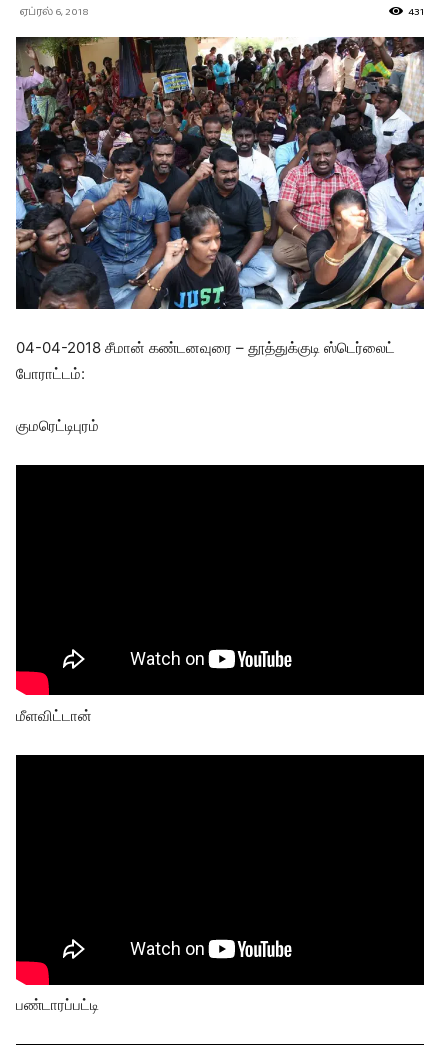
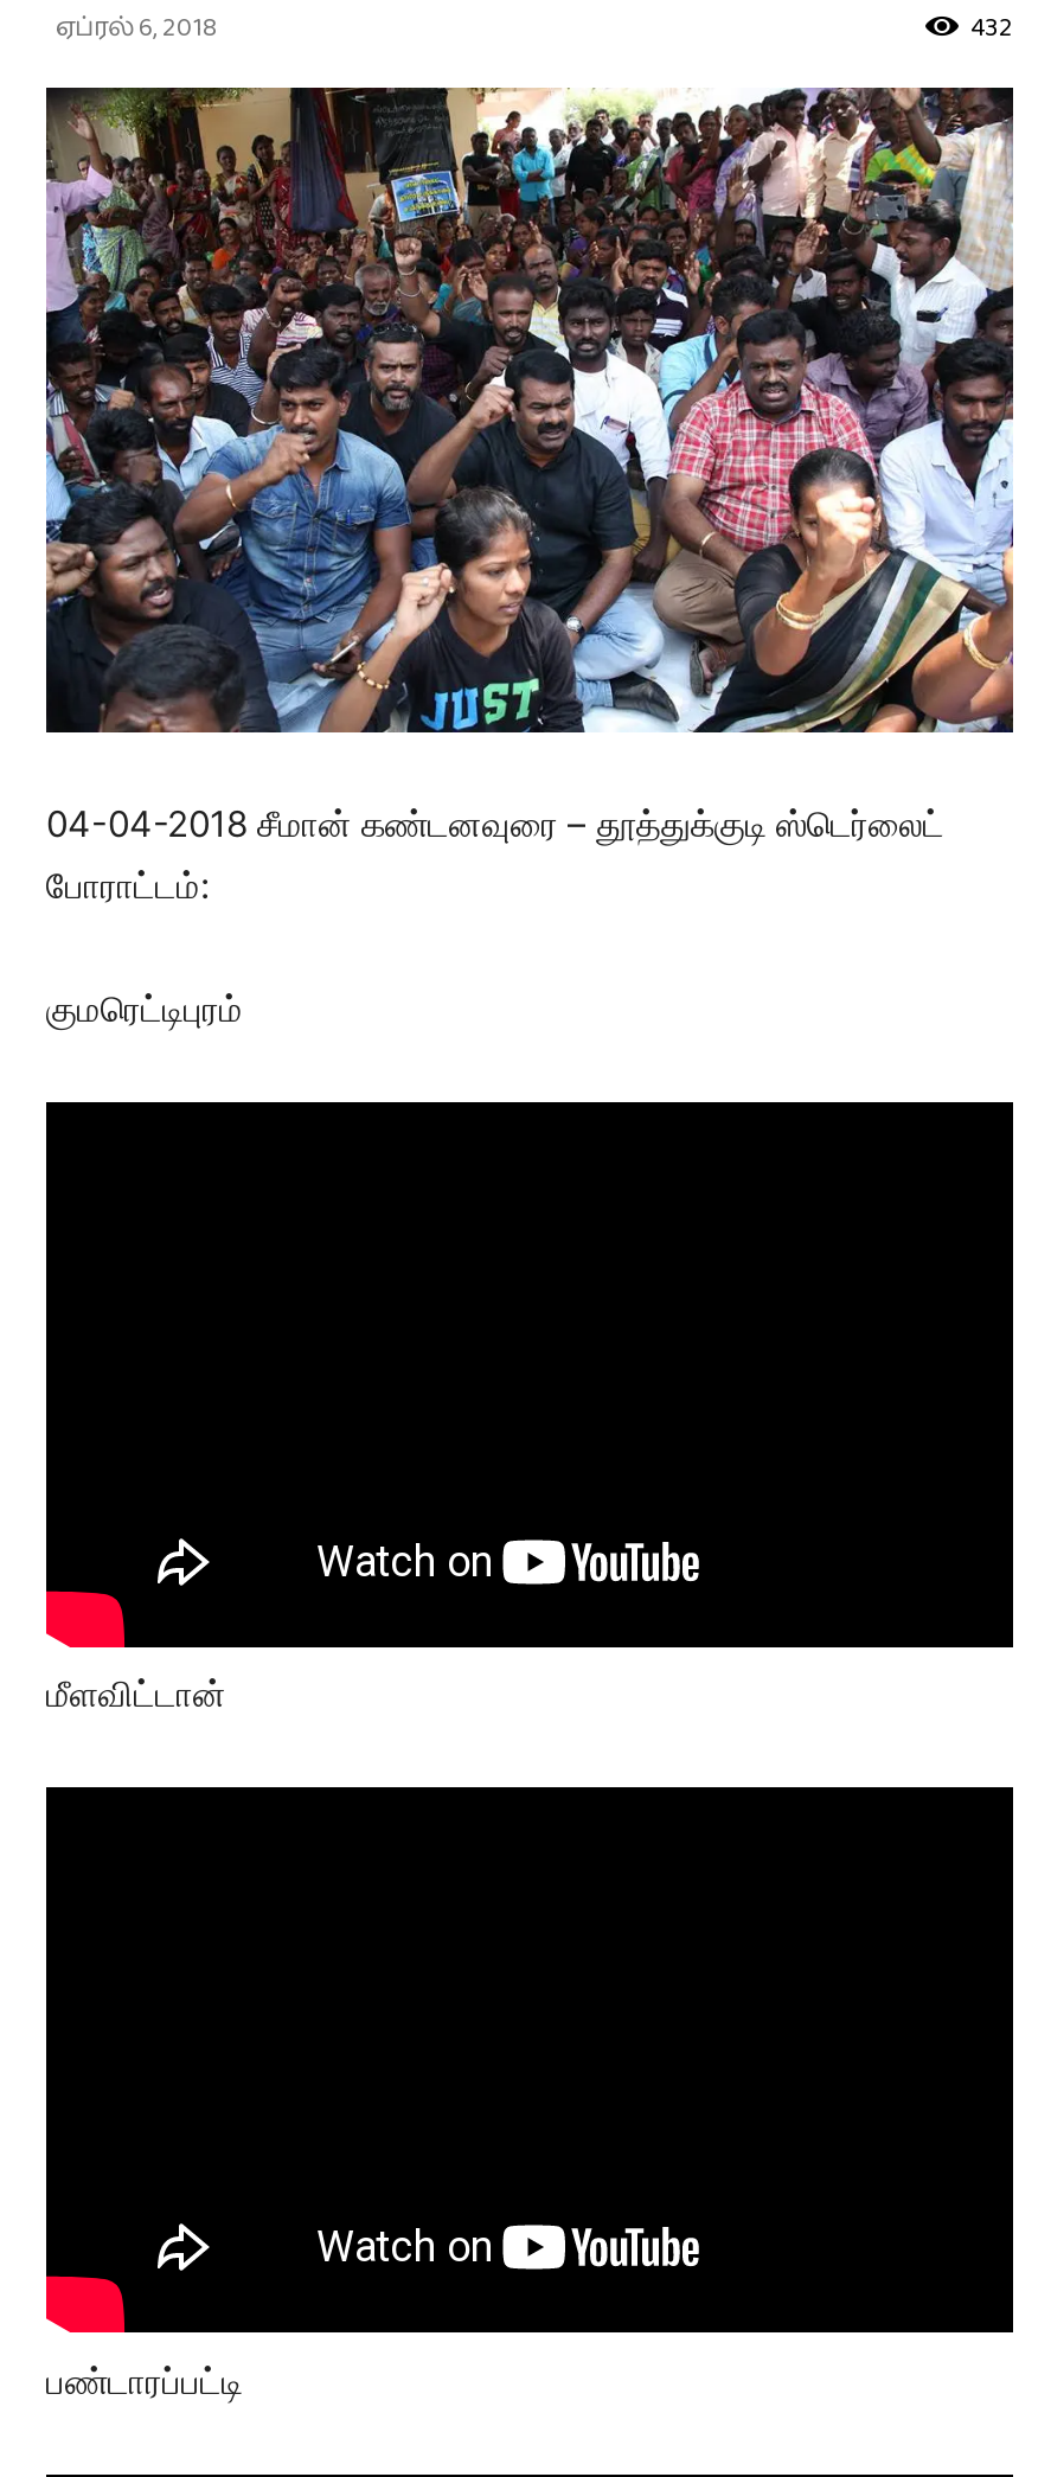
- 431
+ 432
